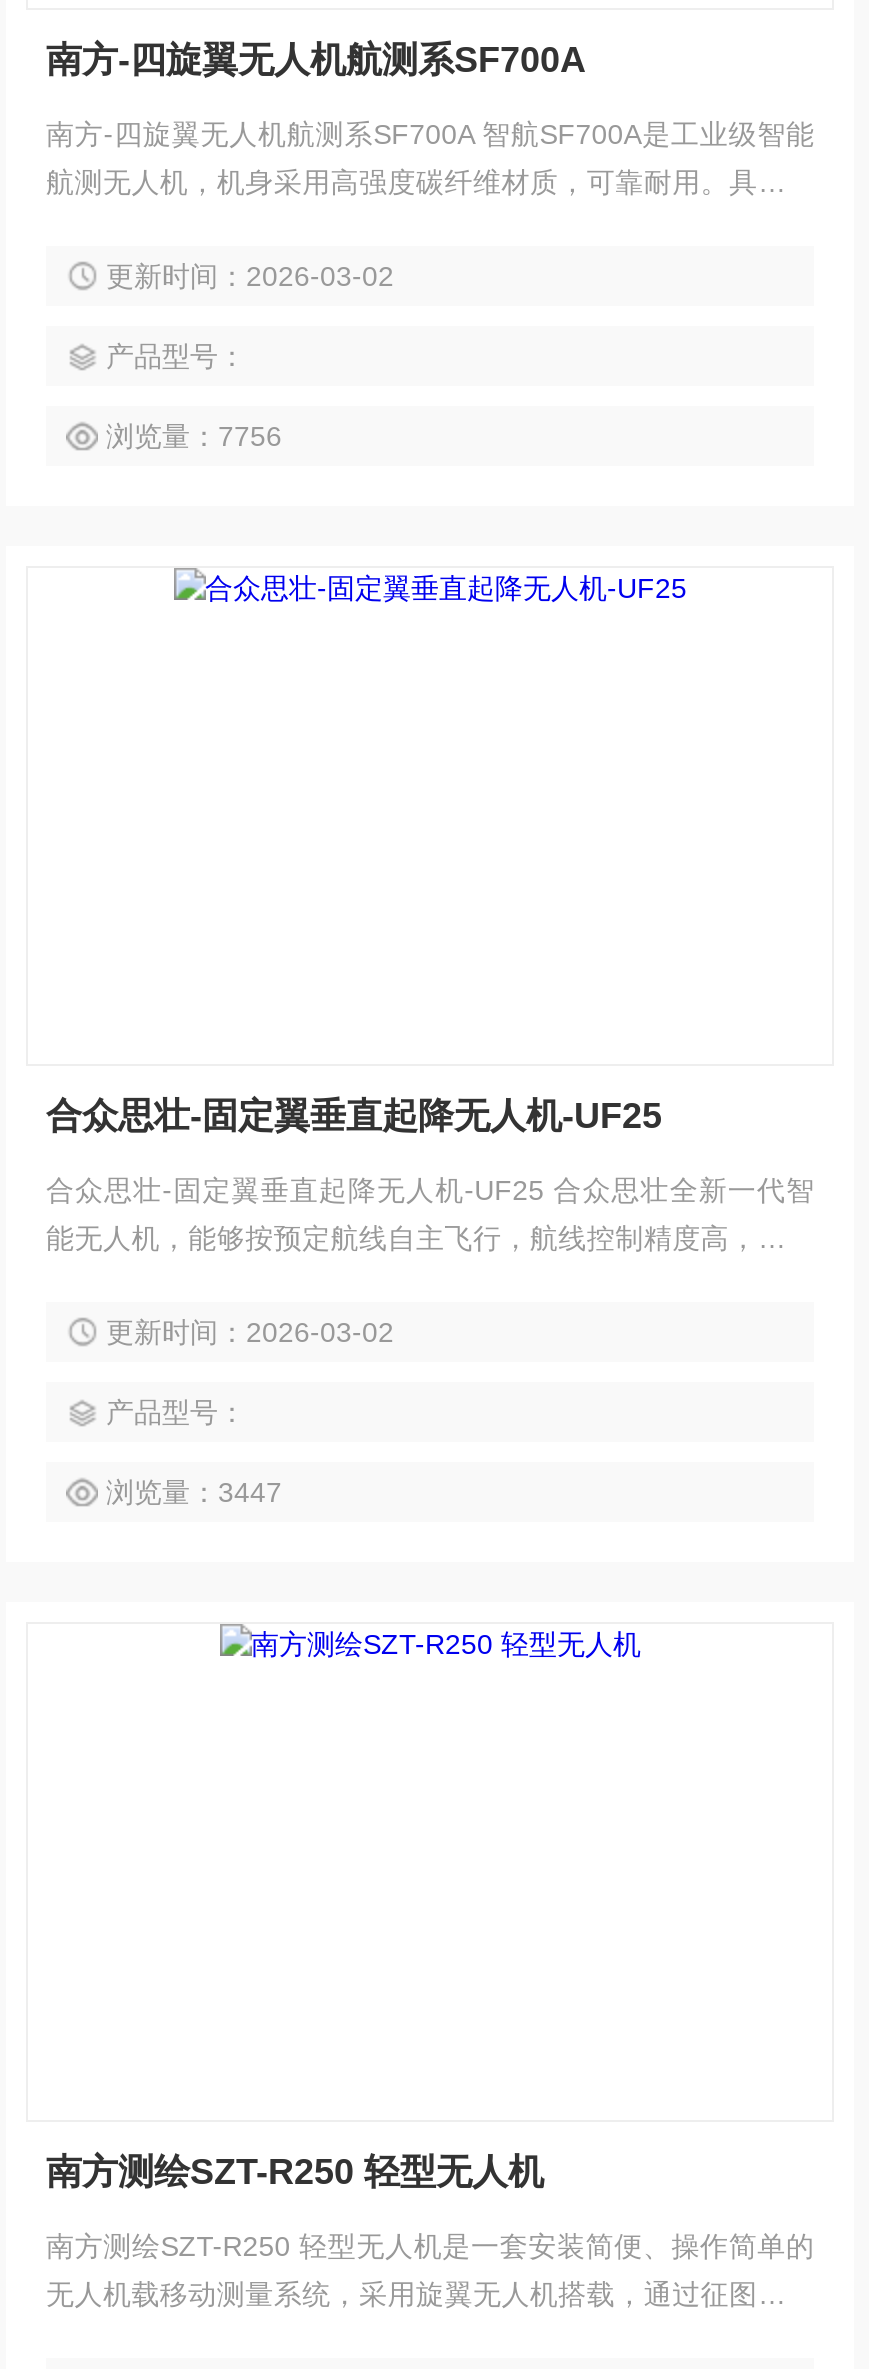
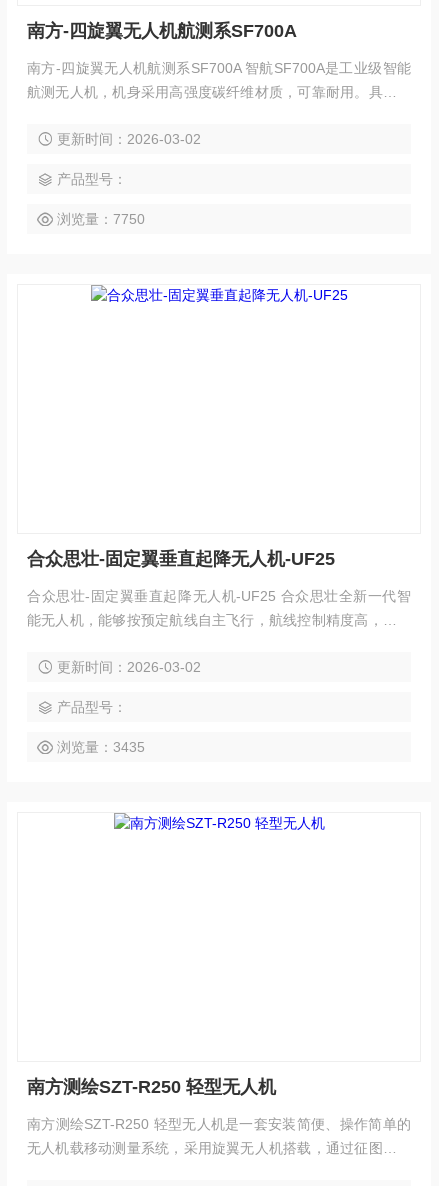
- 浏览量：7756
+ 浏览量：7750

- 浏览量：3447
+ 浏览量：3435
